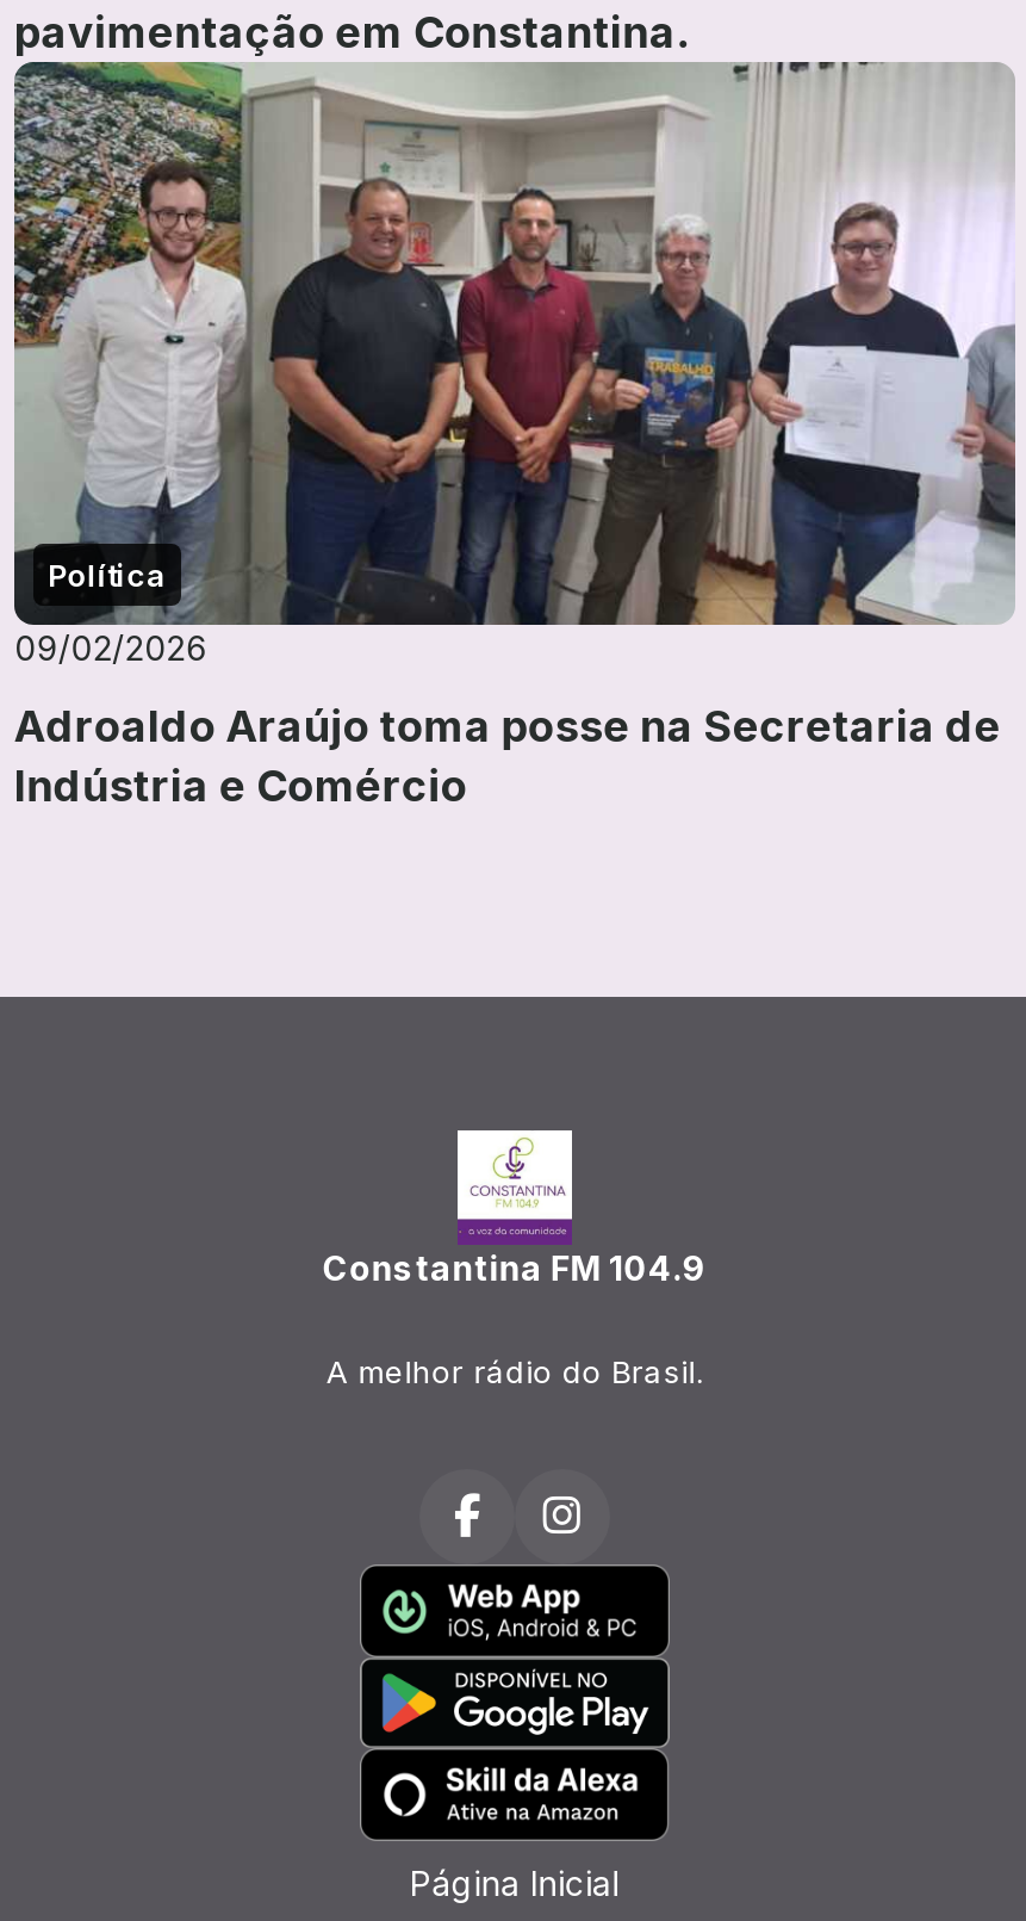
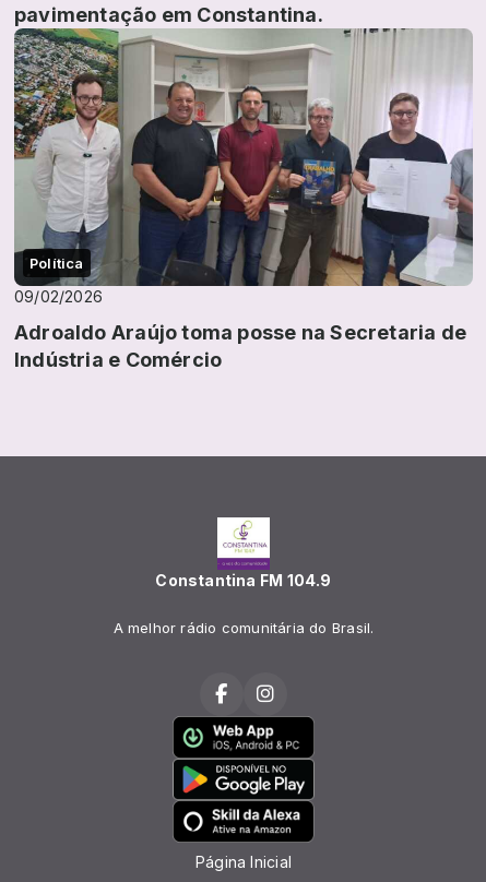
- A melhor rádio do Brasil.
+ A melhor rádio comunitária do Brasil.
